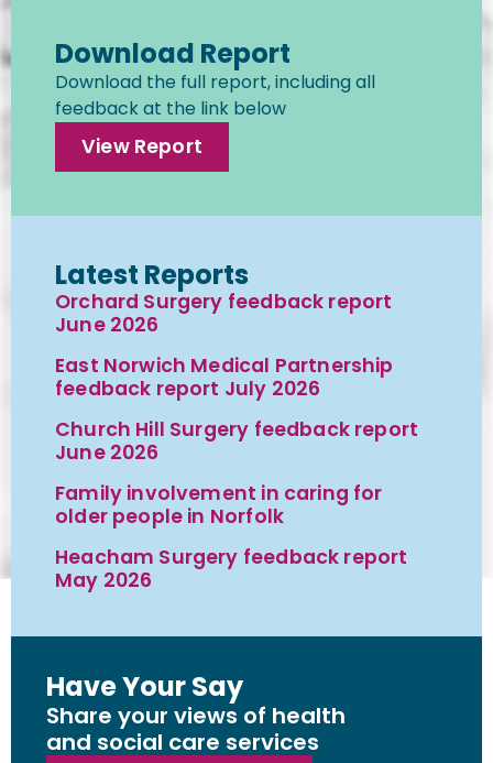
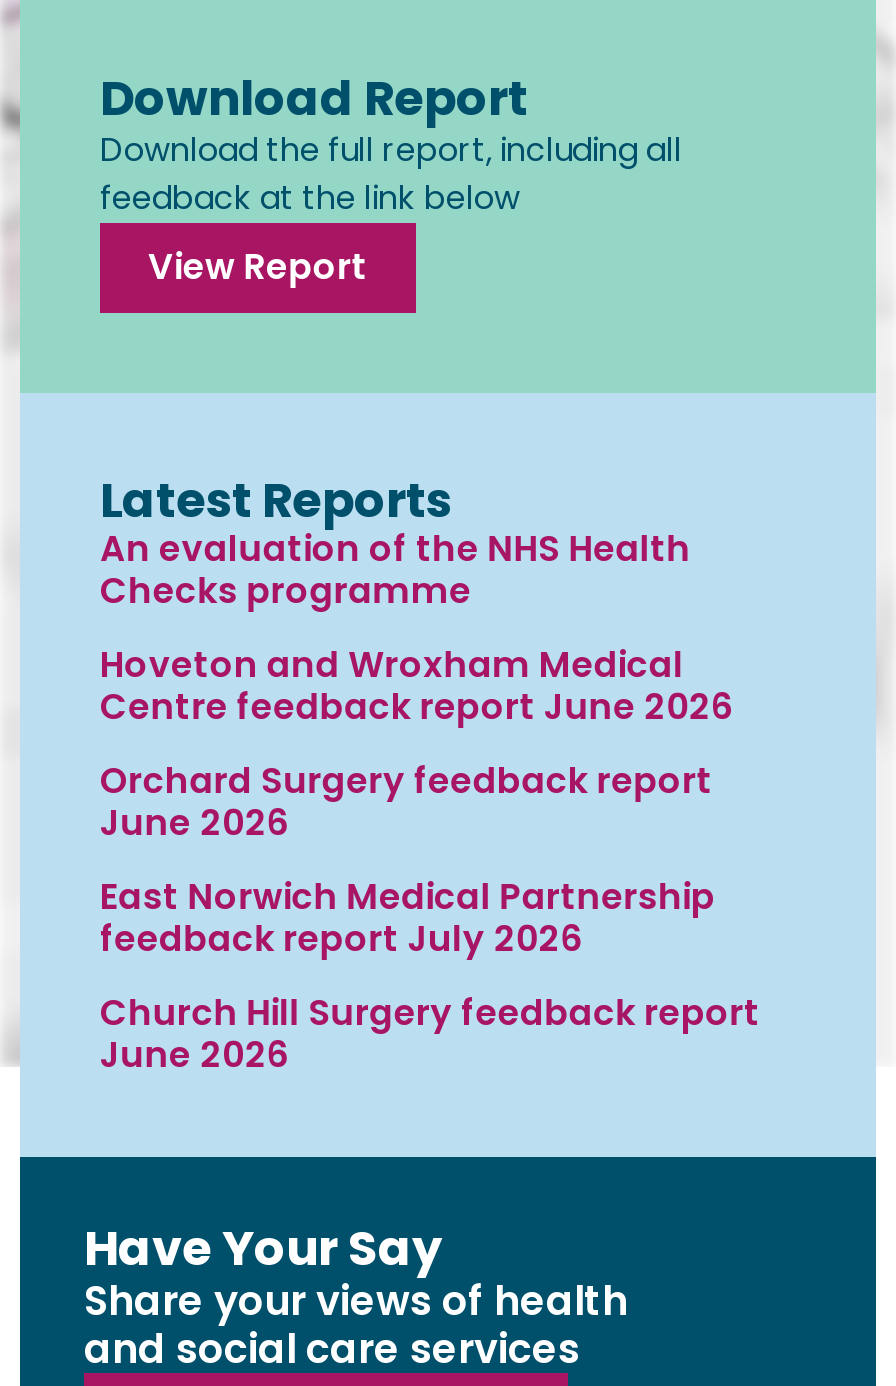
+ An evaluation of the NHS Health
+ Checks programme
+ Hoveton and Wroxham Medical
+ Centre feedback report June 2026

moved down: Orchard Surgery feedback report | June 2026 | East Norwich Medical Partnership | feedback report July 2026 | Church Hill Surgery feedback report | June 2026

- Family involvement in caring for
- older people in Norfolk
- Heacham Surgery feedback report
- May 2026
